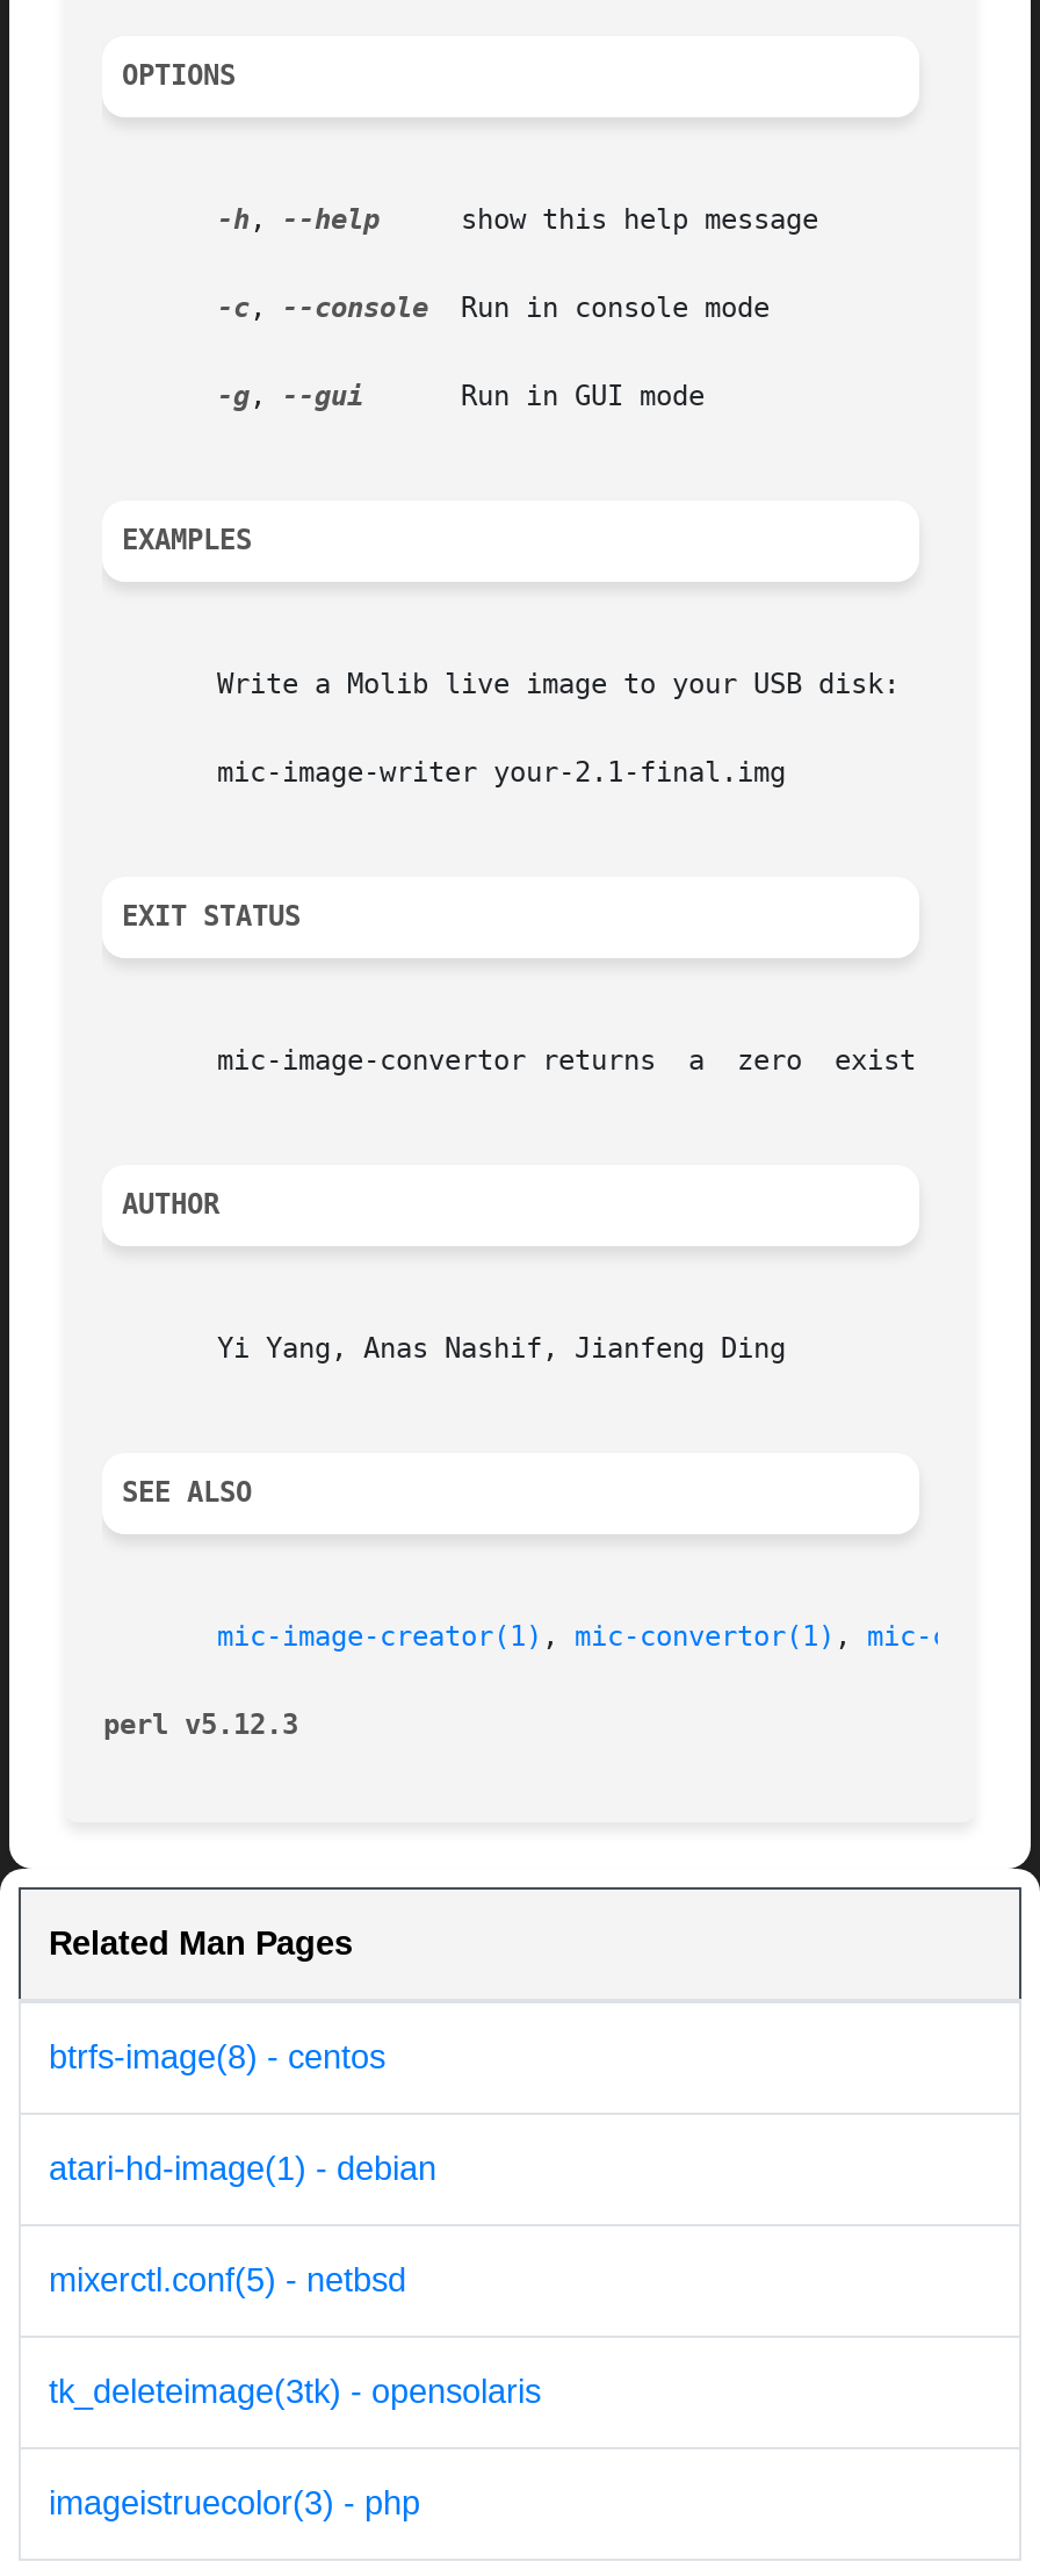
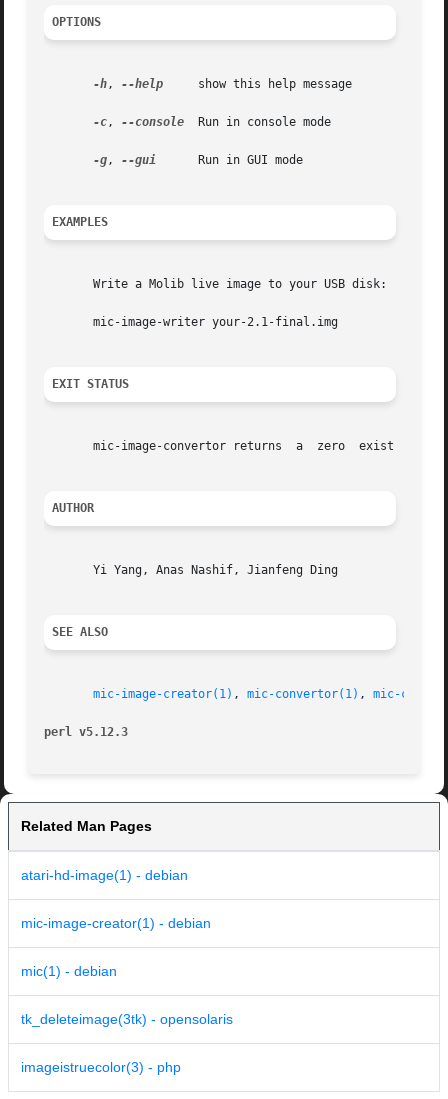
- btrfs-image(8) - centos

moved up: atari-hd-image(1) - debian

- mixerctl.conf(5) - netbsd
+ mic-image-creator(1) - debian
+ mic(1) - debian
